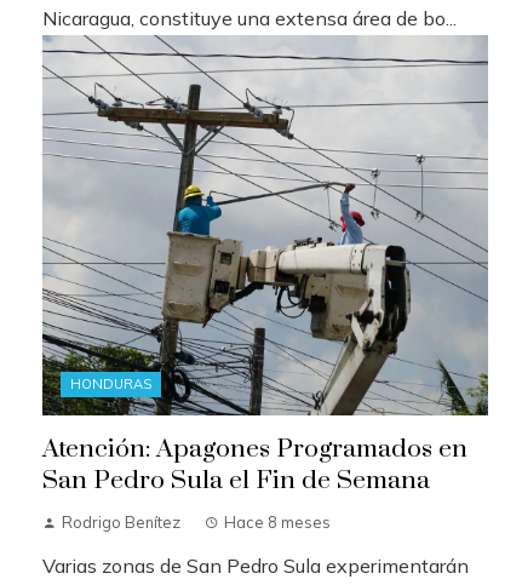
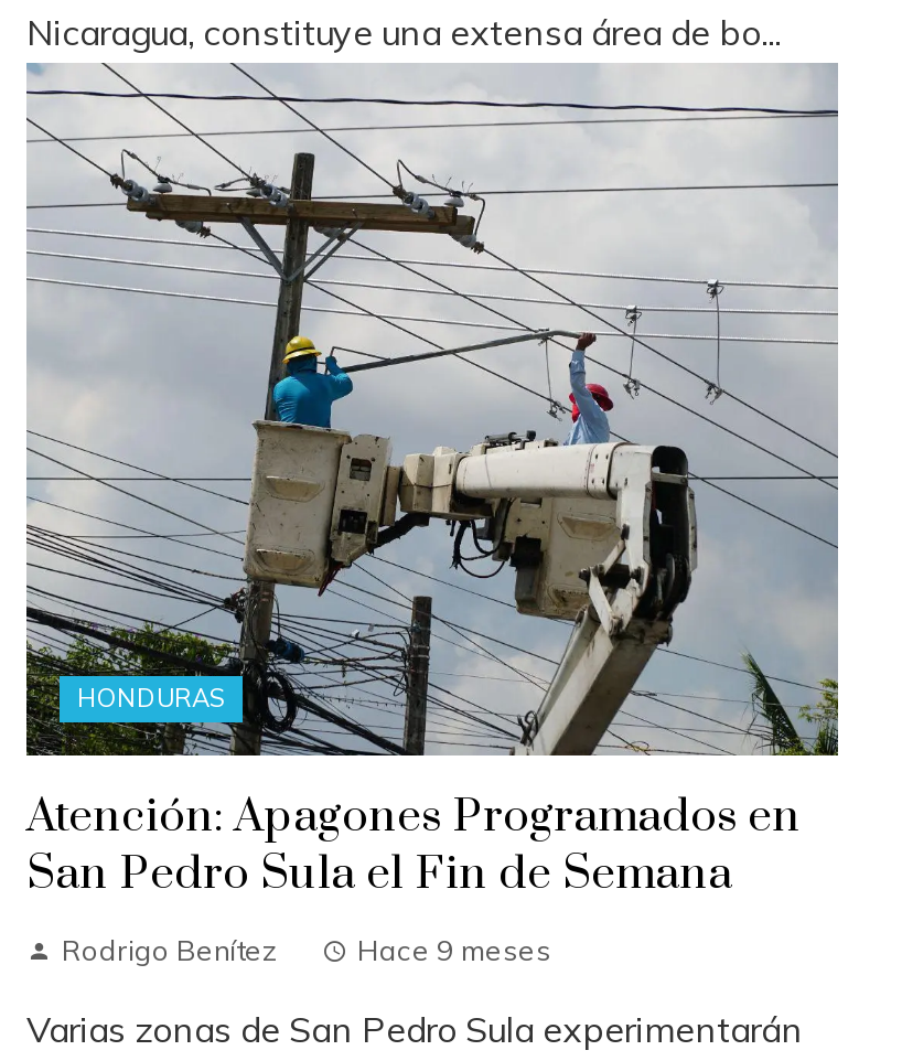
- Hace 8 meses
+ Hace 9 meses
